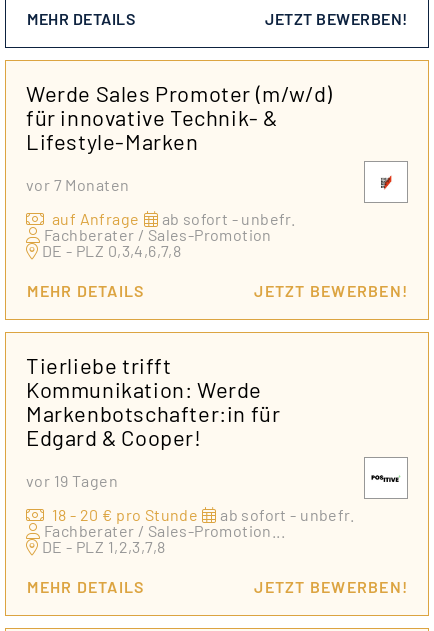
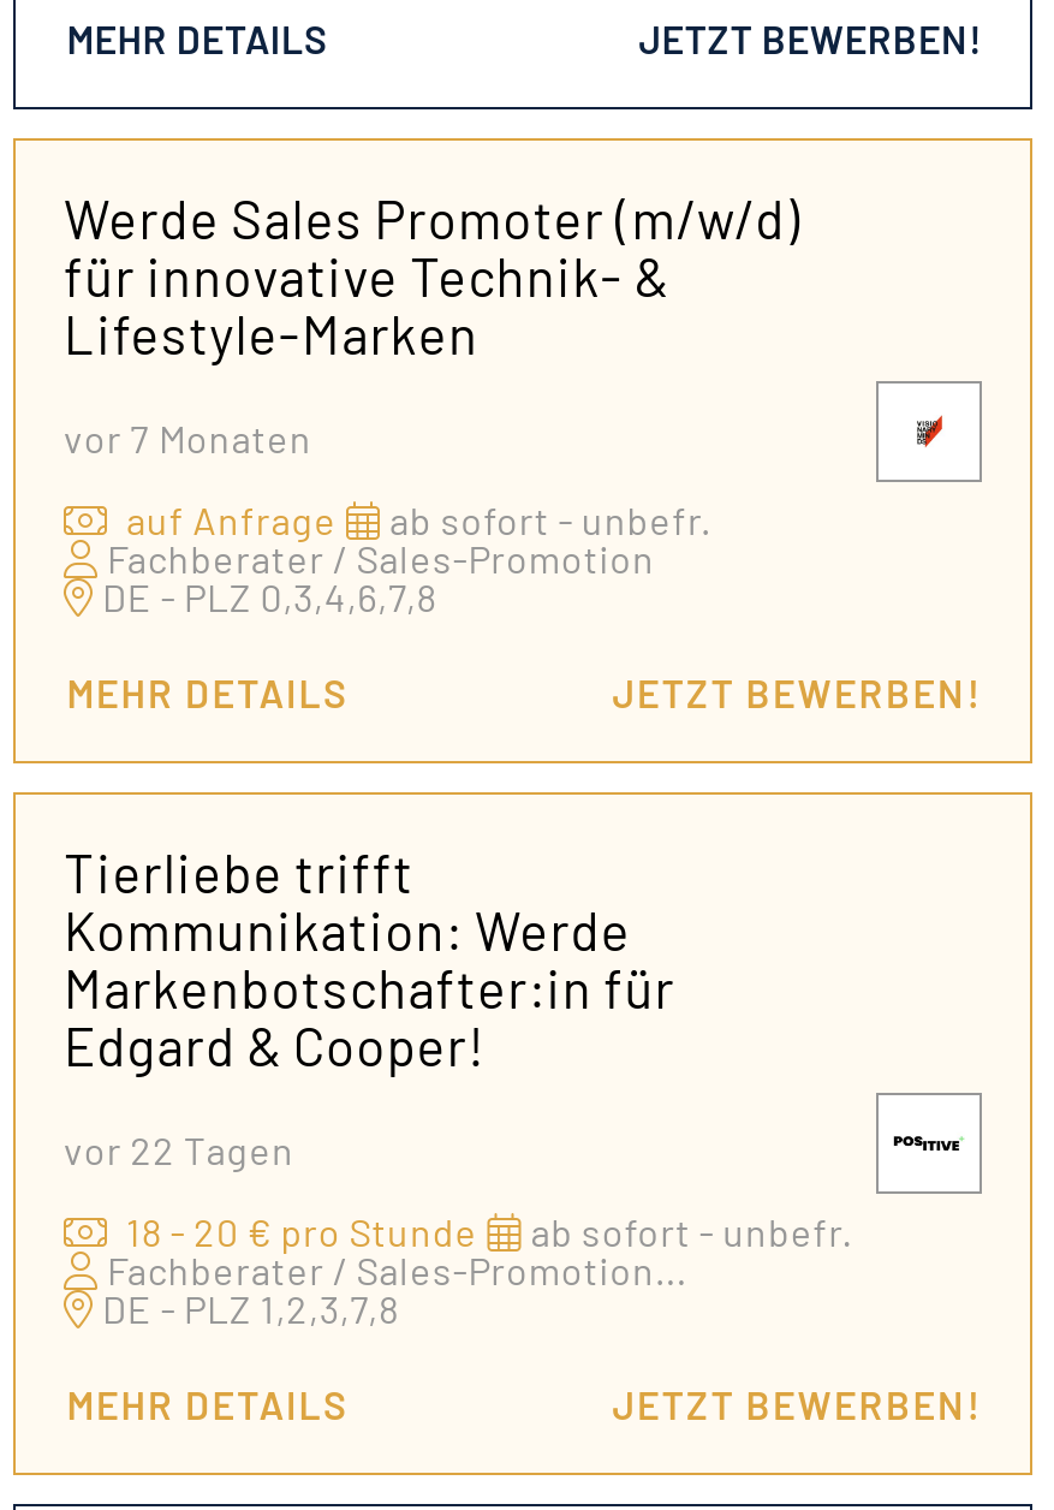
- vor 19 Tagen
+ vor 22 Tagen
